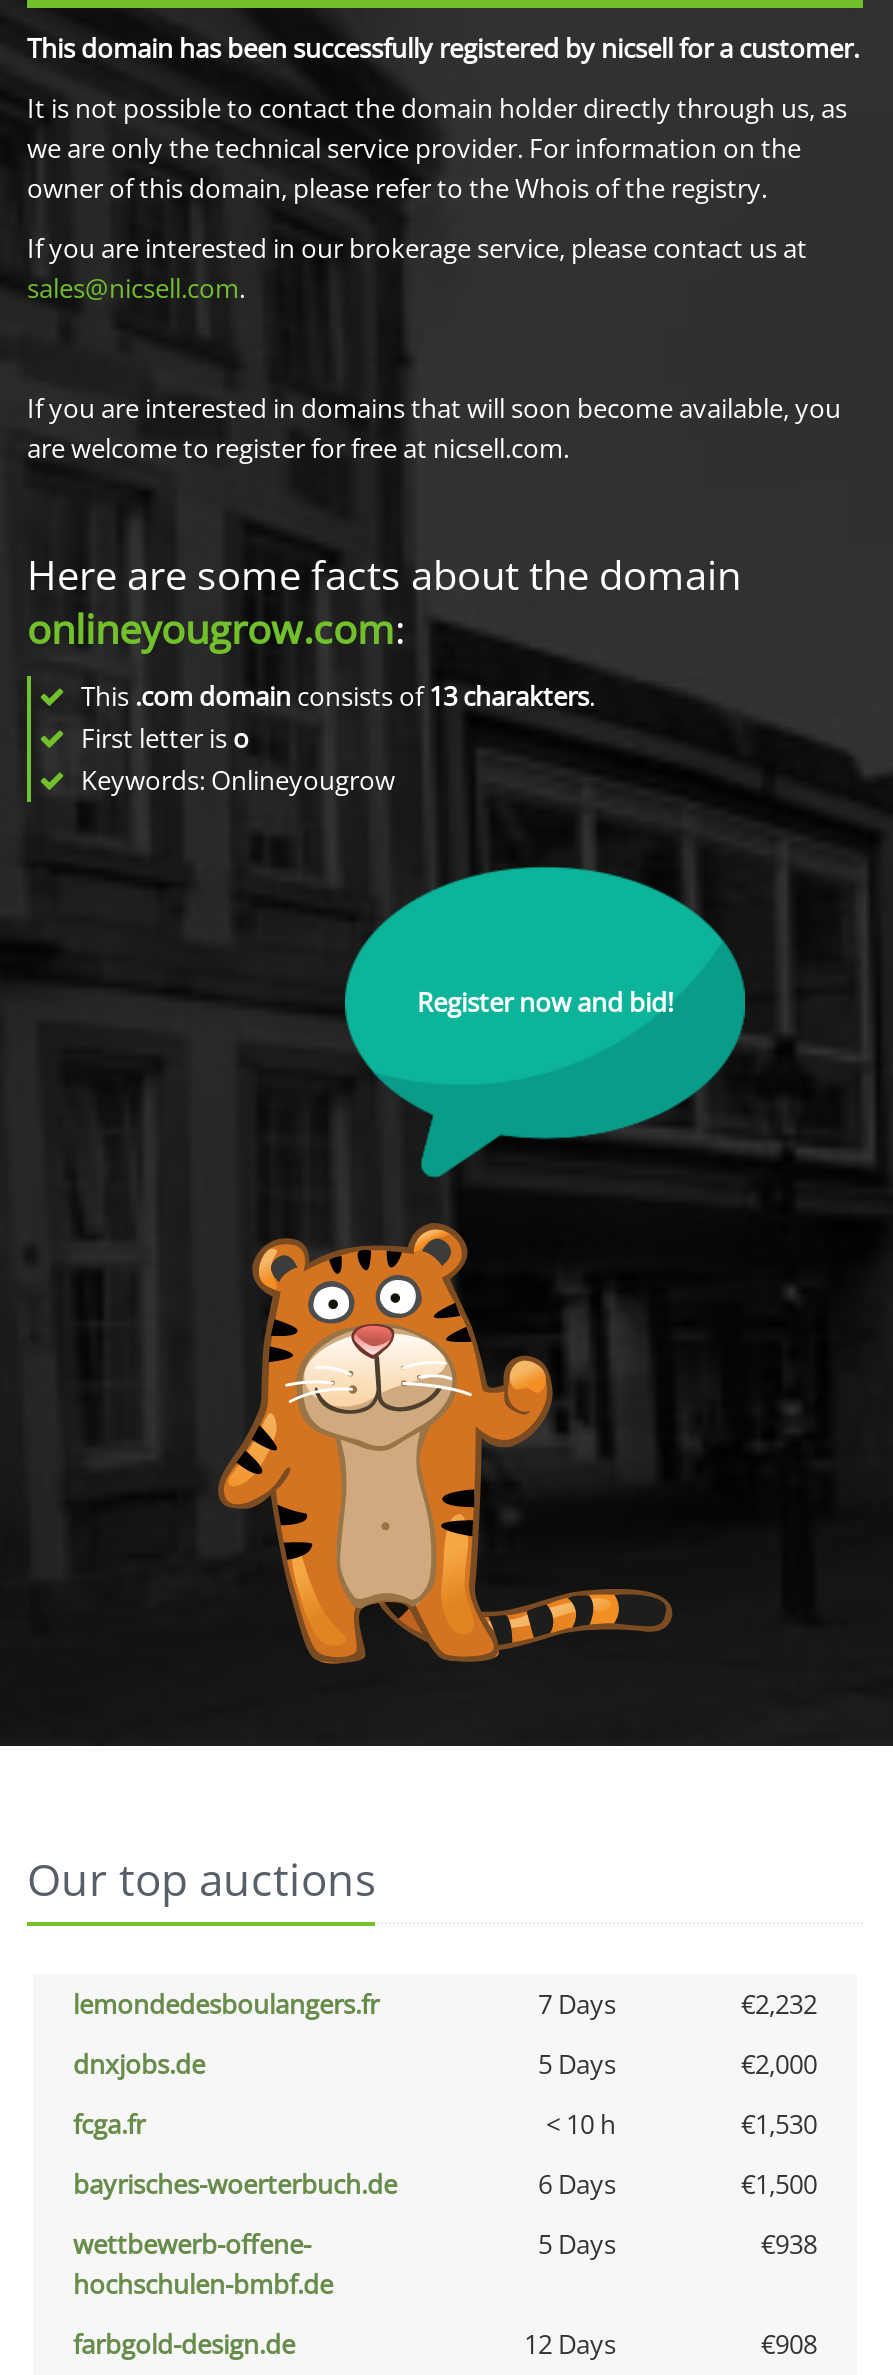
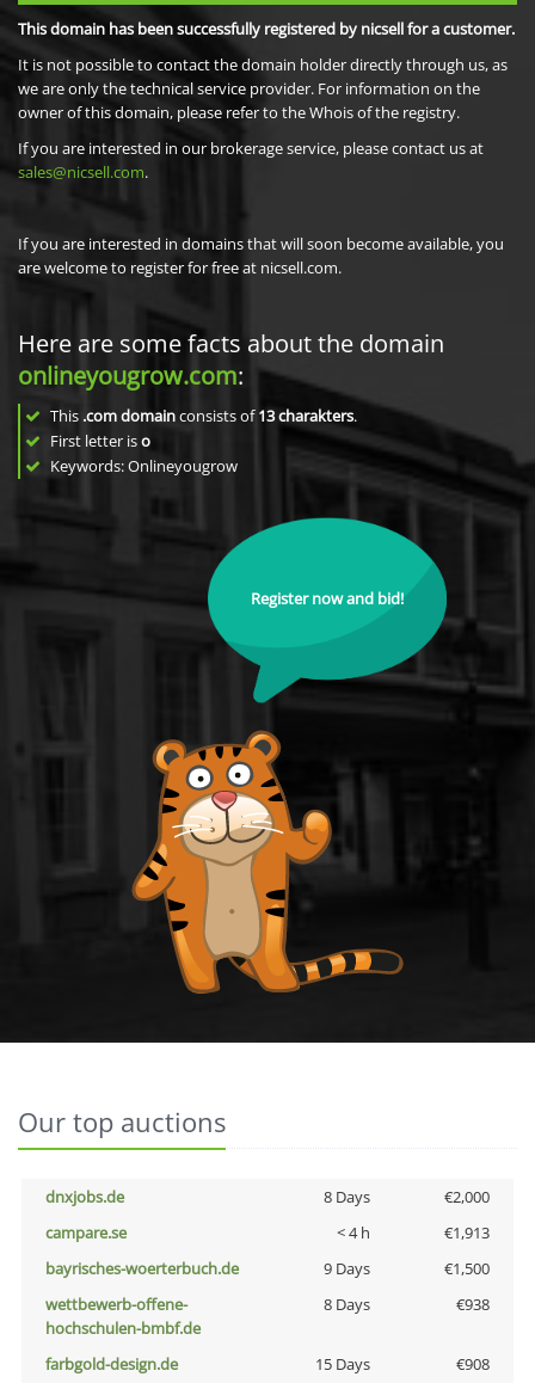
- lemondedesboulangers.fr
- 7 Days
- €2,232

- 5 Days
+ 8 Days

- fcga.fr
- < 10 h
- €1,530
+ campare.se
+ < 4 h
+ €1,913

- 6 Days
+ 9 Days

- 5 Days
+ 8 Days

- 12 Days
+ 15 Days
